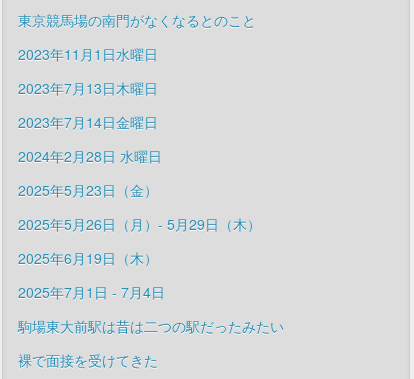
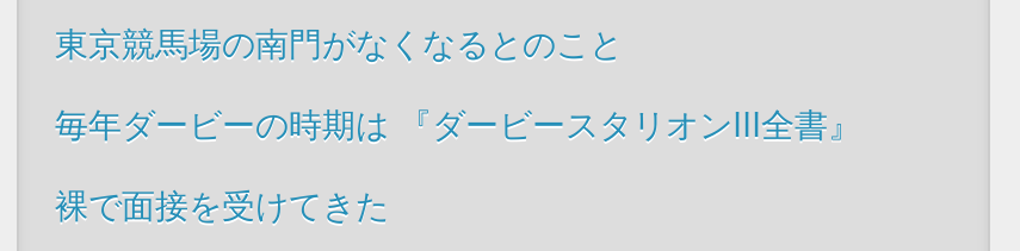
- 2023年11月1日水曜日
- 2023年7月13日木曜日
- 2023年7月14日金曜日
- 2024年2月28日 水曜日
- 2025年5月23日（金）
- 2025年5月26日（月）- 5月29日（木）
- 2025年6月19日（木）
- 2025年7月1日 - 7月4日
- 駒場東大前駅は昔は二つの駅だったみたい
+ 毎年ダービーの時期は 『ダービースタリオンIII全書』
